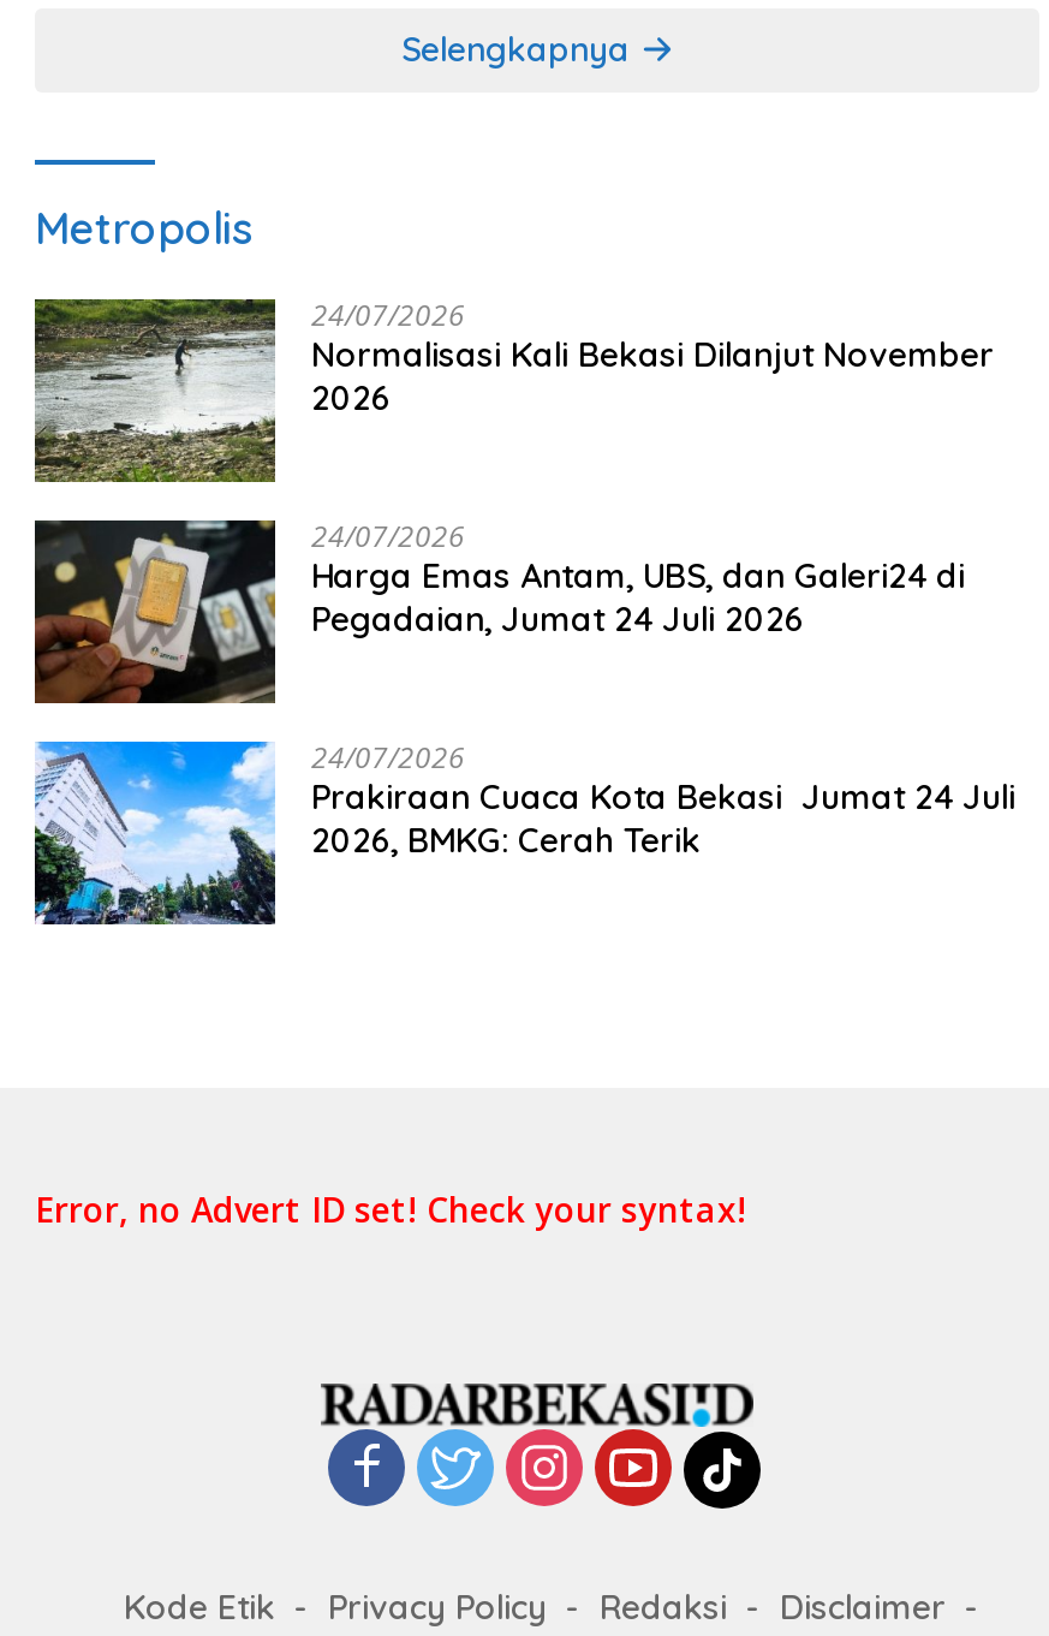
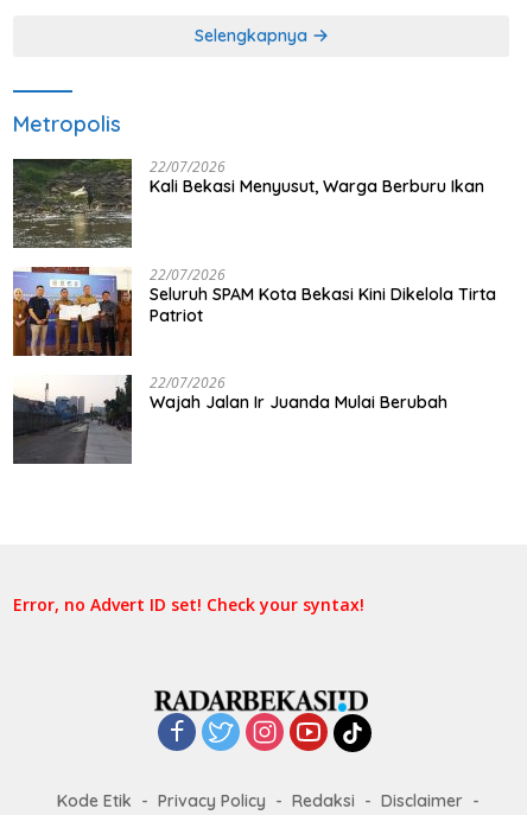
- [image]
- 24/07/2026
- Normalisasi Kali Bekasi Dilanjut November
- 2026
+ [image]
+ 22/07/2026
+ Kali Bekasi Menyusut, Warga Berburu Ikan

- [image]
- 24/07/2026
- Harga Emas Antam, UBS, dan Galeri24 di
- Pegadaian, Jumat 24 Juli 2026
+ [image]
+ 22/07/2026
+ Seluruh SPAM Kota Bekasi Kini Dikelola Tirta
+ Patriot

- [image]
- 24/07/2026
- Prakiraan Cuaca Kota Bekasi Jumat 24 Juli
- 2026, BMKG: Cerah Terik
+ [image]
+ 22/07/2026
+ Wajah Jalan Ir Juanda Mulai Berubah
